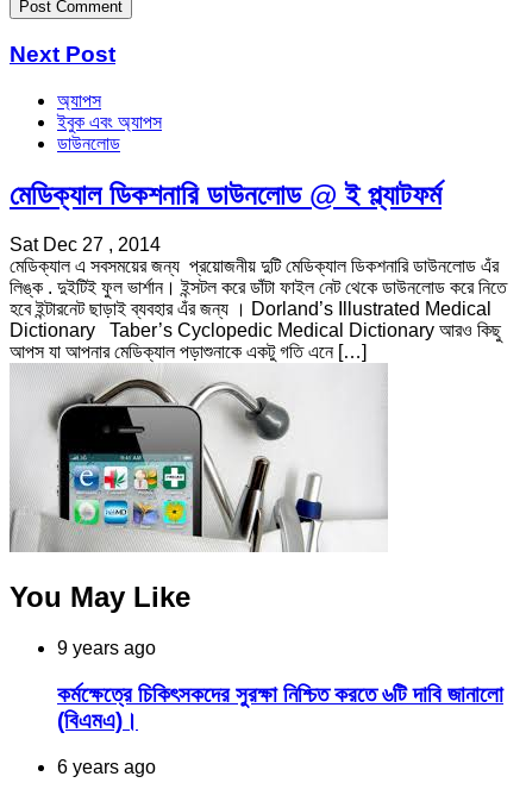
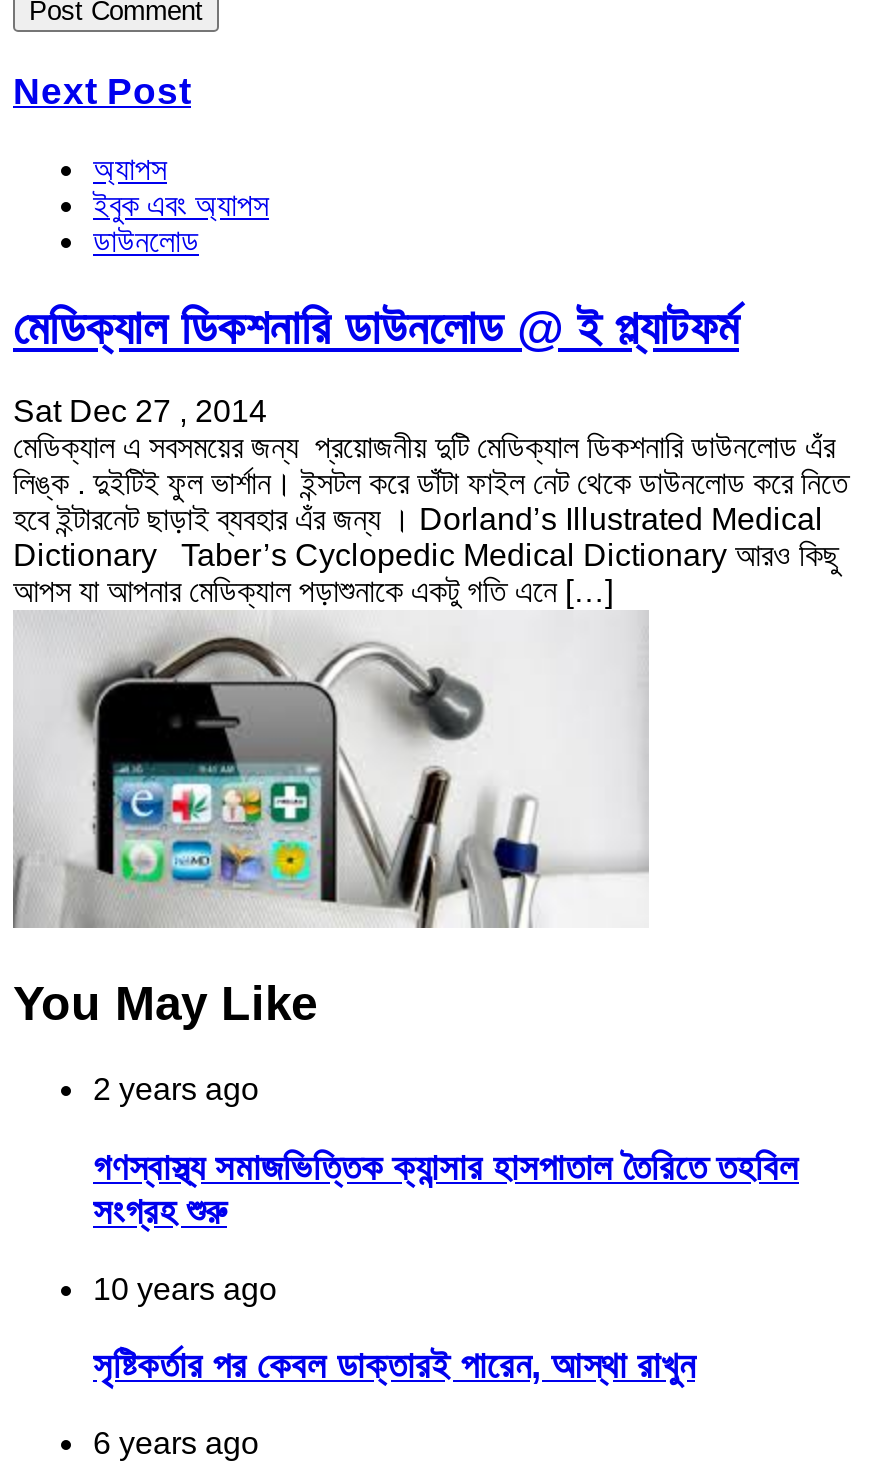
- 9 years ago
- কর্মক্ষেত্রে চিকিৎসকদের সুরক্ষা নিশ্চিত করতে ৬টি দাবি জানালো
- (বিএমএ)।
+ 2 years ago
+ গণস্বাস্থ্য সমাজভিত্তিক ক্যান্সার হাসপাতাল তৈরিতে তহবিল
+ সংগ্রহ শুরু
+ 10 years ago
+ সৃষ্টিকর্তার পর কেবল ডাক্তারই পারেন, আস্থা রাখুন
